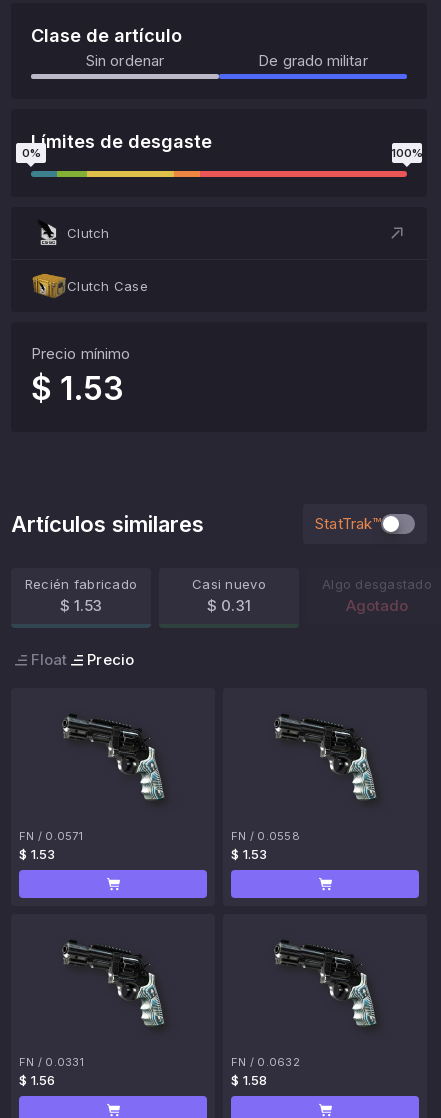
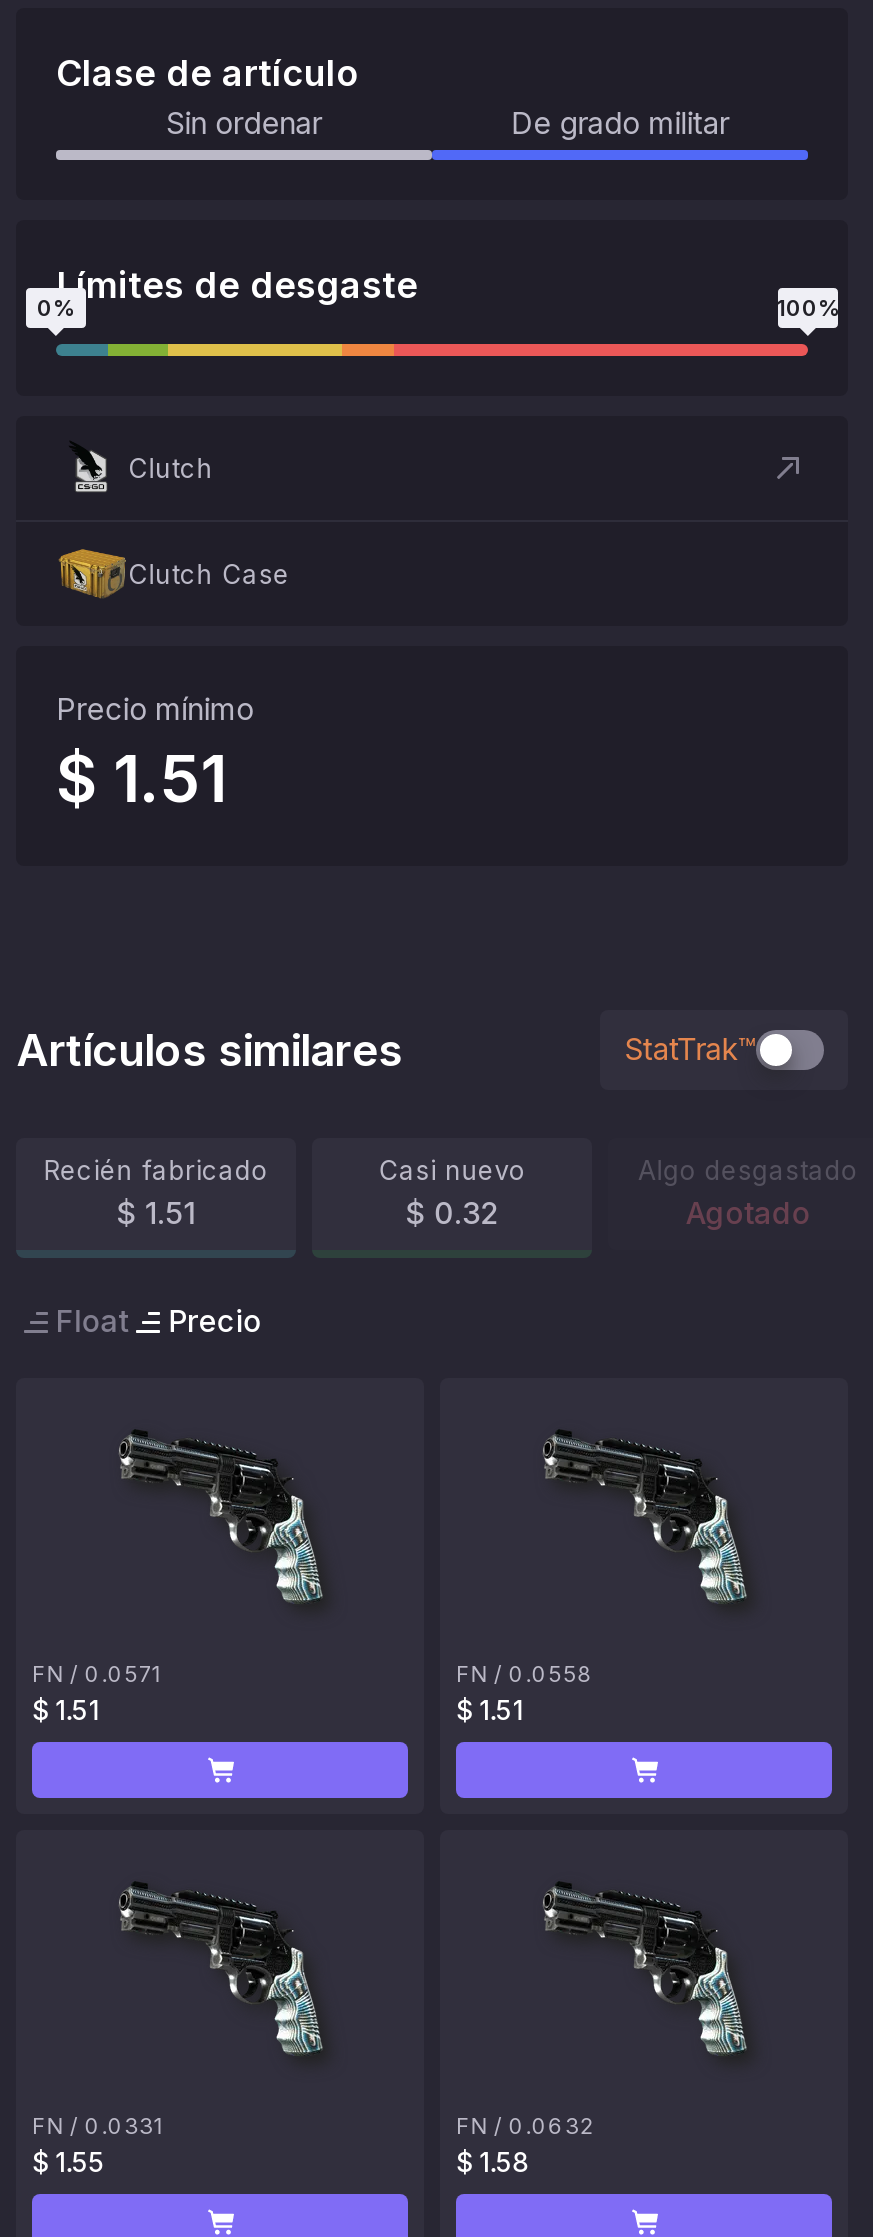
- $ 1.53
+ $ 1.51

- $ 1.53
+ $ 1.51

- $ 0.31
+ $ 0.32

- $ 1.53
+ $ 1.51

- $ 1.53
+ $ 1.51

- $ 1.56
+ $ 1.55
